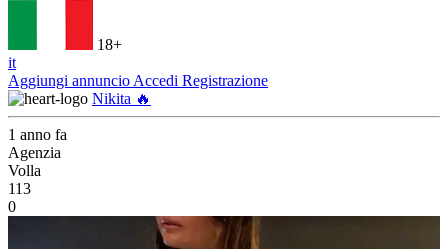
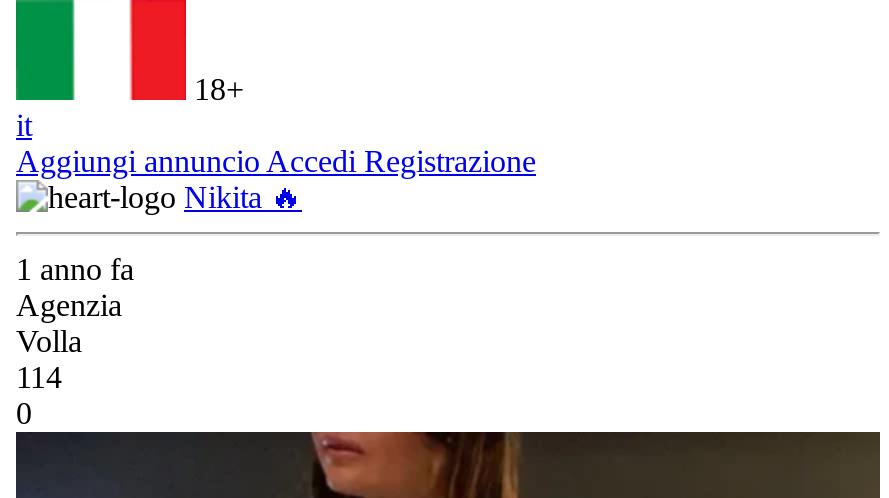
- 113
+ 114
